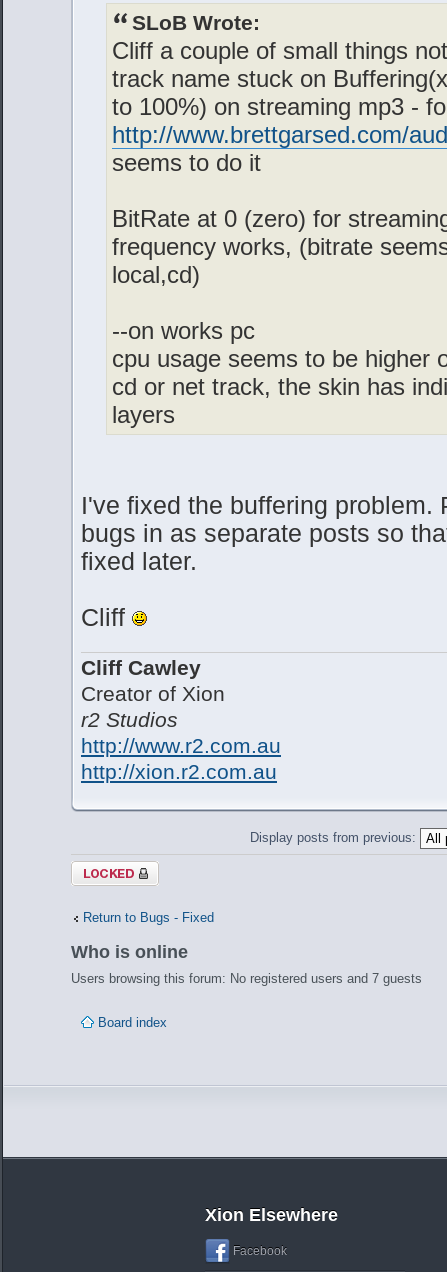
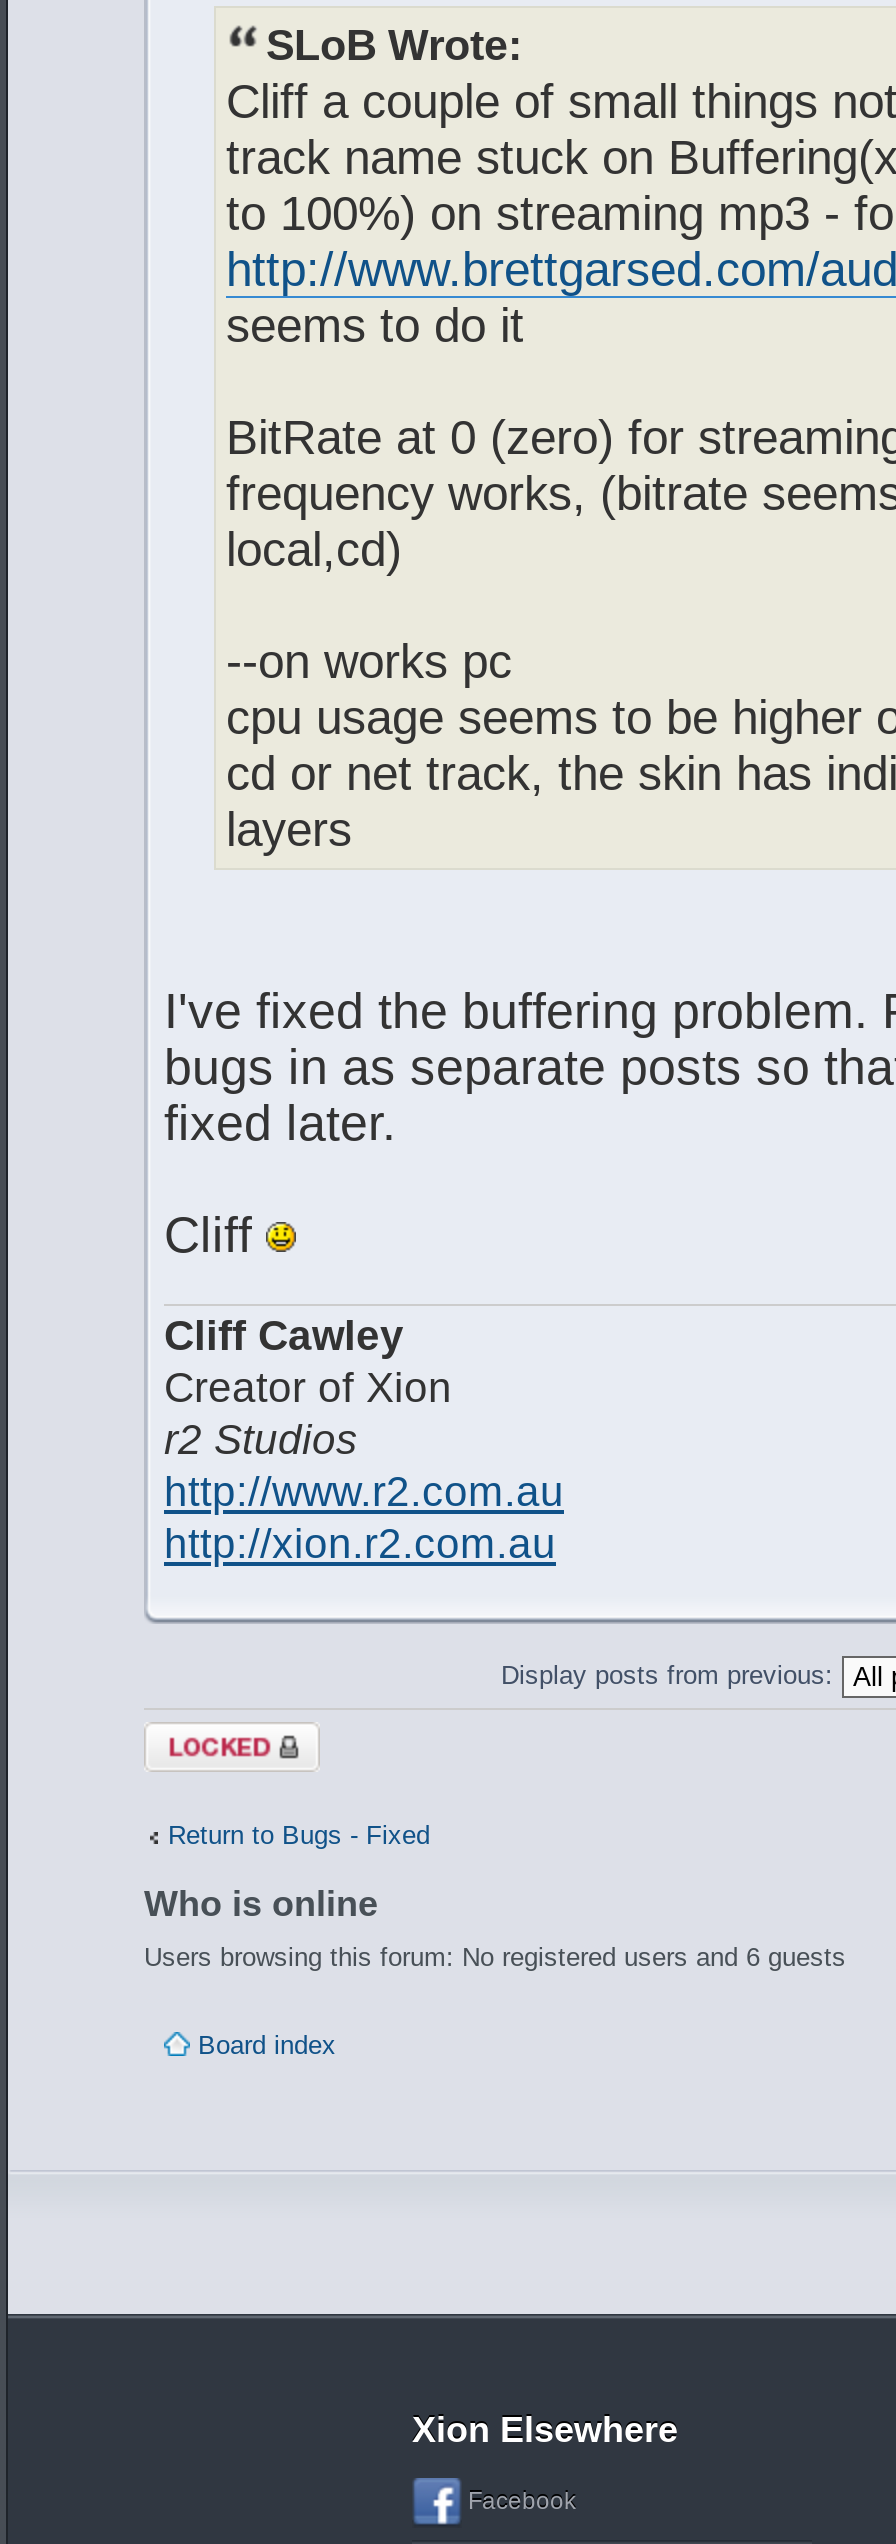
- Users browsing this forum: No registered users and 7 guests
+ Users browsing this forum: No registered users and 6 guests
